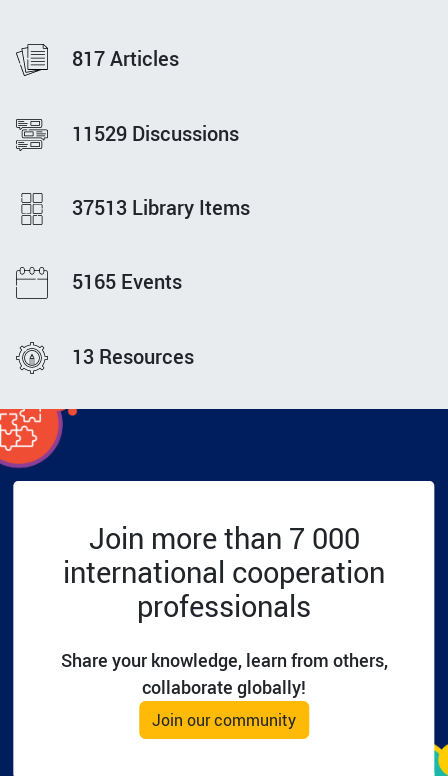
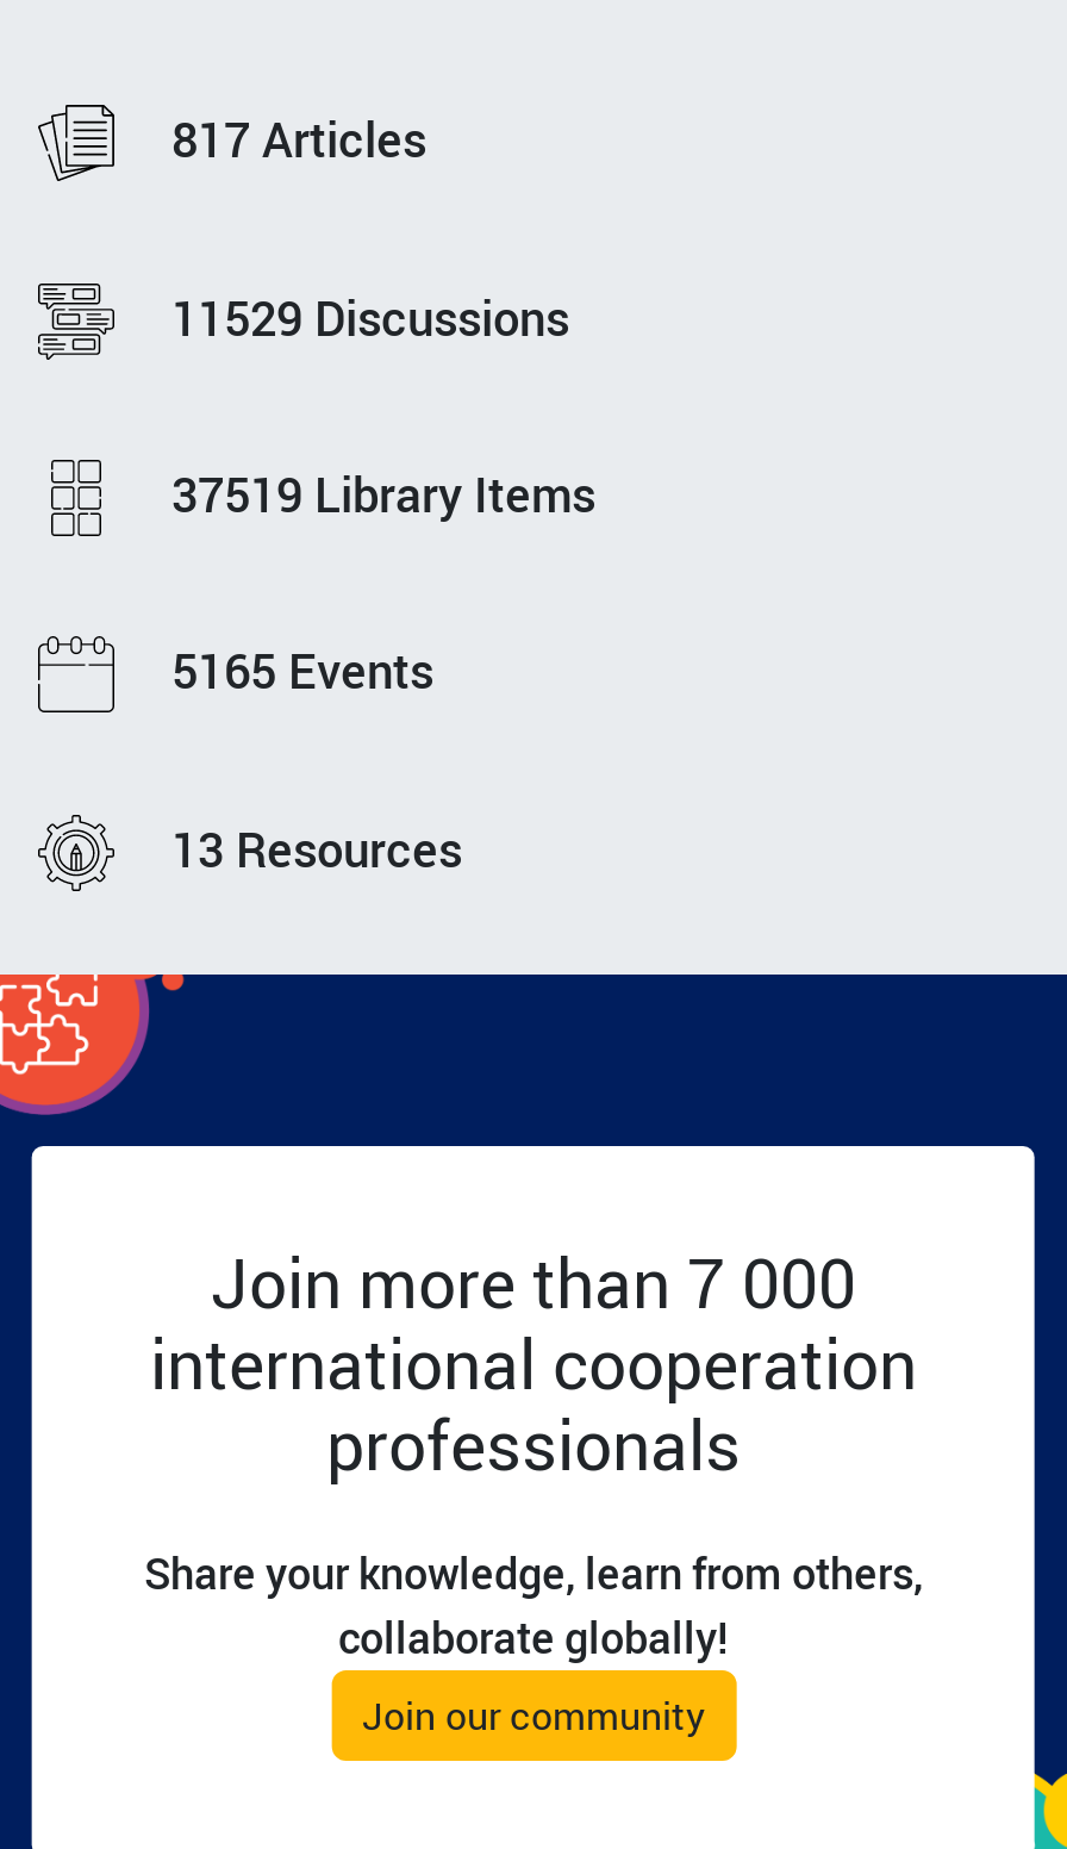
- 37513 Library Items
+ 37519 Library Items
